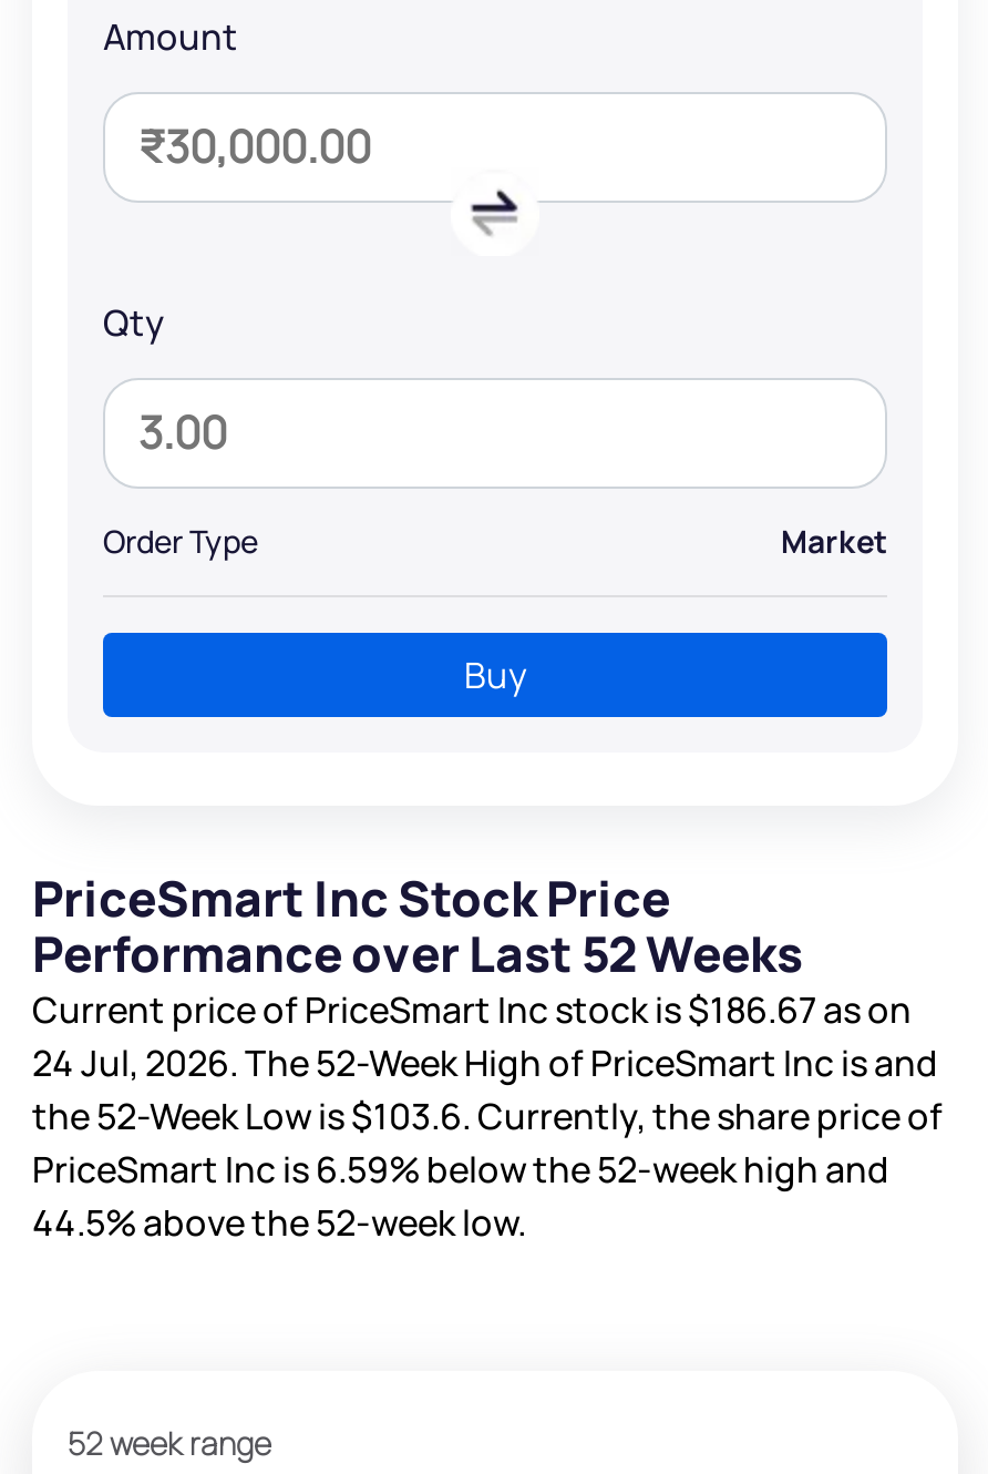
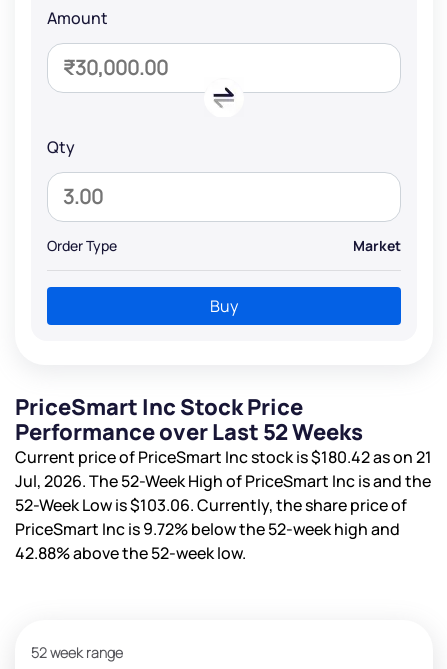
- Current price of PriceSmart Inc stock is$186.67 as on
- 24 Jul, 2026. The 52-Week High of PriceSmart Inc isand
- the 52-Week Low is$103.6. Currently, the share price of
- PriceSmart Inc is 6.59% below the 52-week high and
- 44.5% above the 52-week low.
+ Current price of PriceSmart Inc stock is$180.42 as on 21
+ Jul, 2026. The 52-Week High of PriceSmart Inc isand the
+ 52-Week Low is$103.06. Currently, the share price of
+ PriceSmart Inc is 9.72% below the 52-week high and
+ 42.88% above the 52-week low.
